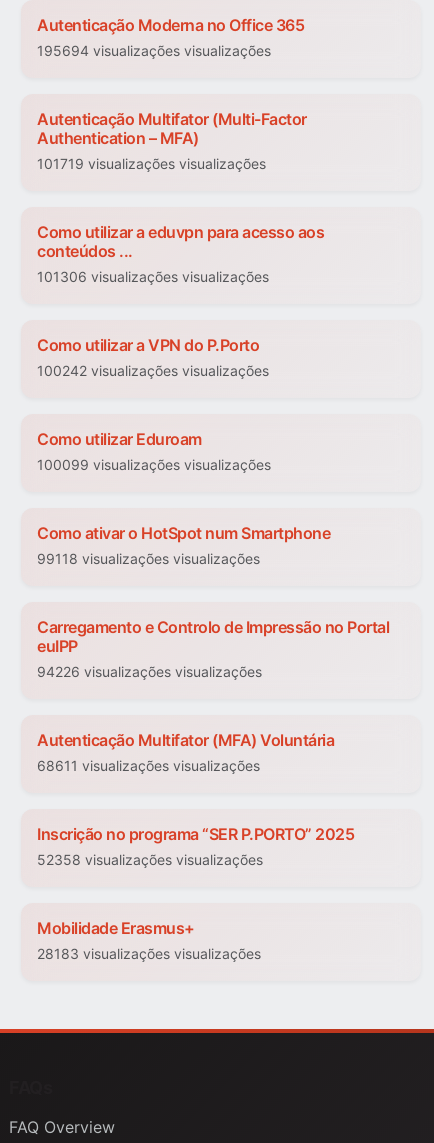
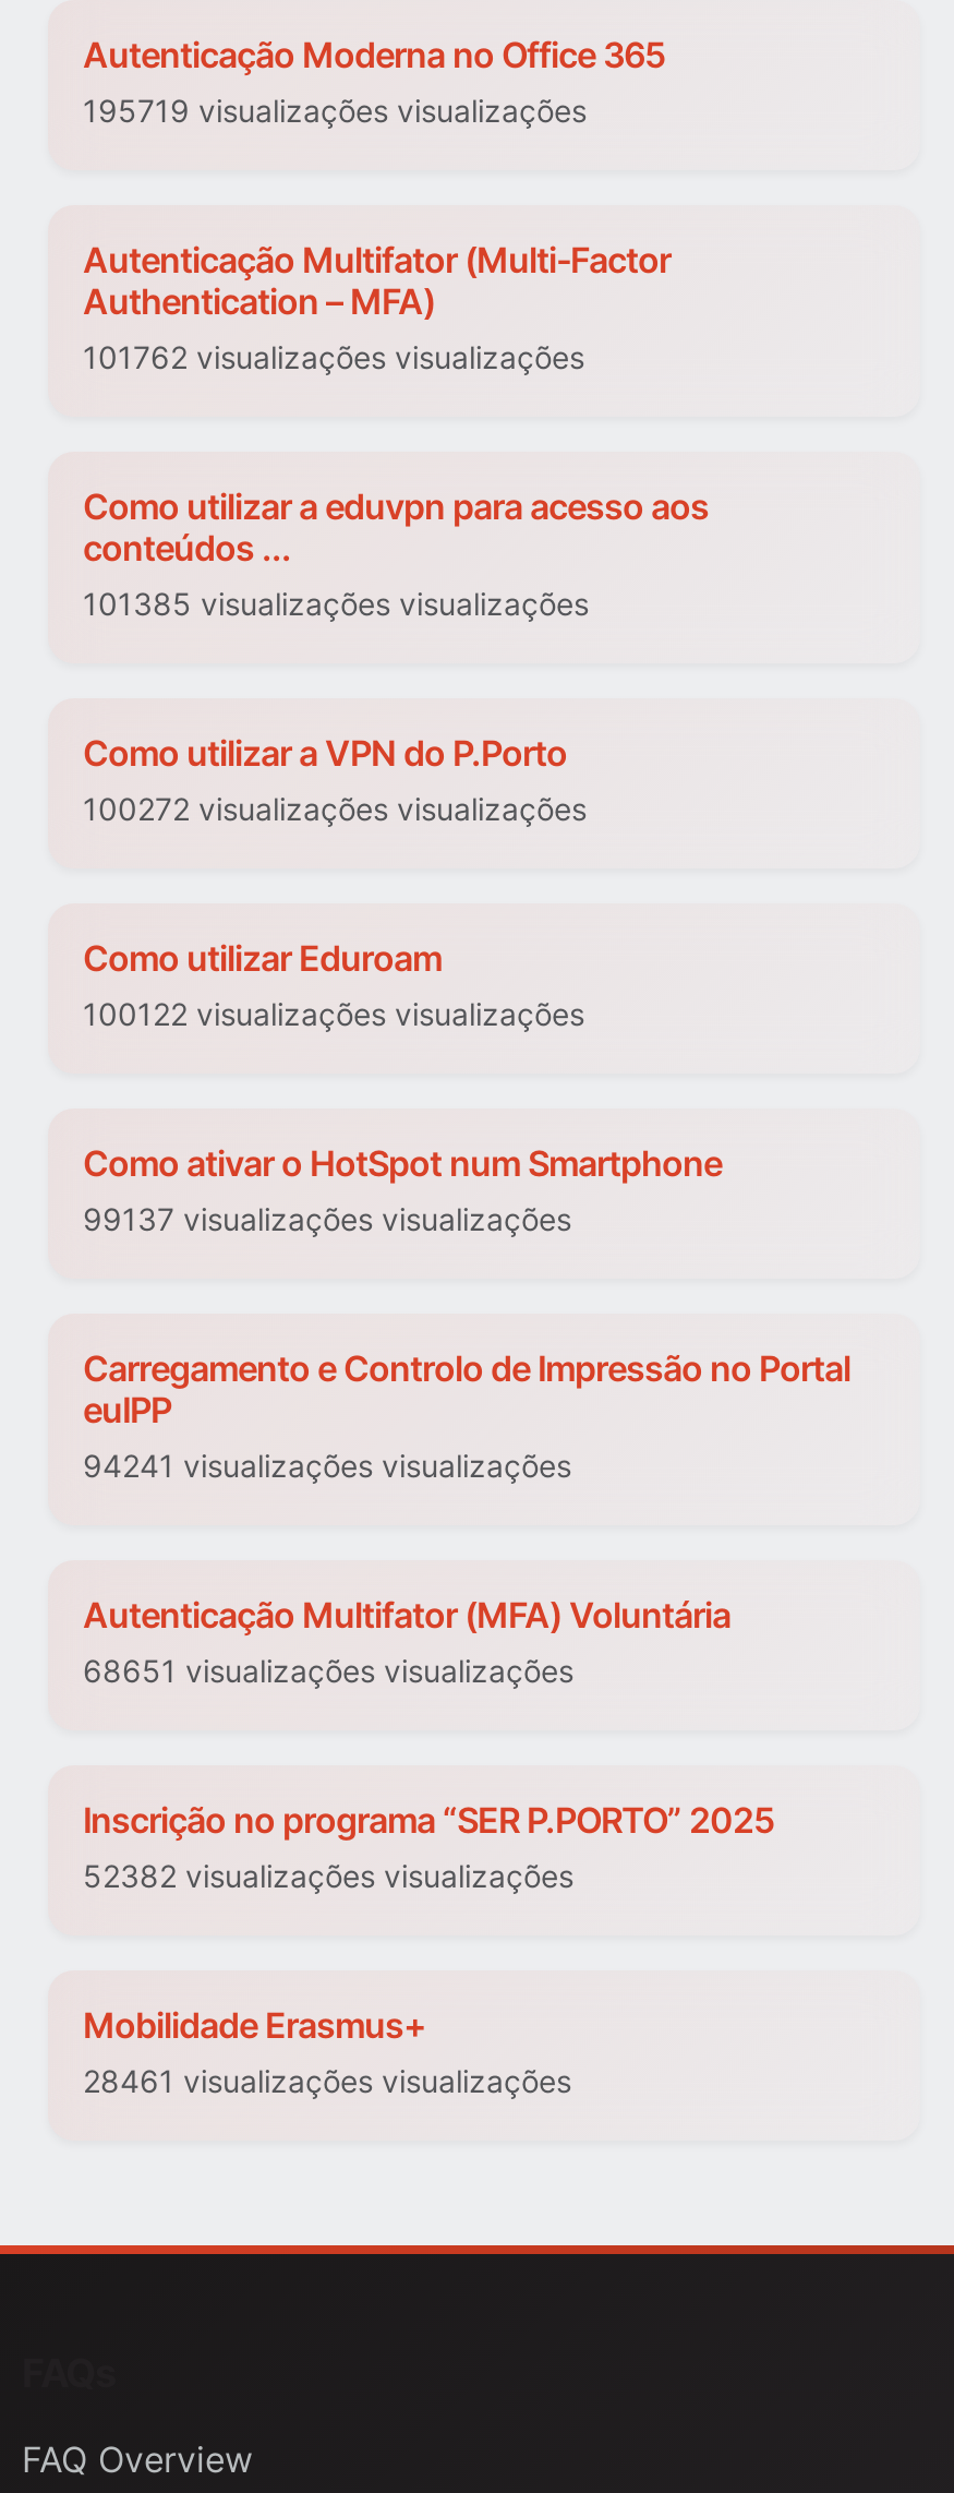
- 195694 visualizações visualizações
+ 195719 visualizações visualizações

- 101719 visualizações visualizações
+ 101762 visualizações visualizações

- 101306 visualizações visualizações
+ 101385 visualizações visualizações

- 100242 visualizações visualizações
+ 100272 visualizações visualizações

- 100099 visualizações visualizações
+ 100122 visualizações visualizações

- 99118 visualizações visualizações
+ 99137 visualizações visualizações

- 94226 visualizações visualizações
+ 94241 visualizações visualizações

- 68611 visualizações visualizações
+ 68651 visualizações visualizações

- 52358 visualizações visualizações
+ 52382 visualizações visualizações

- 28183 visualizações visualizações
+ 28461 visualizações visualizações
